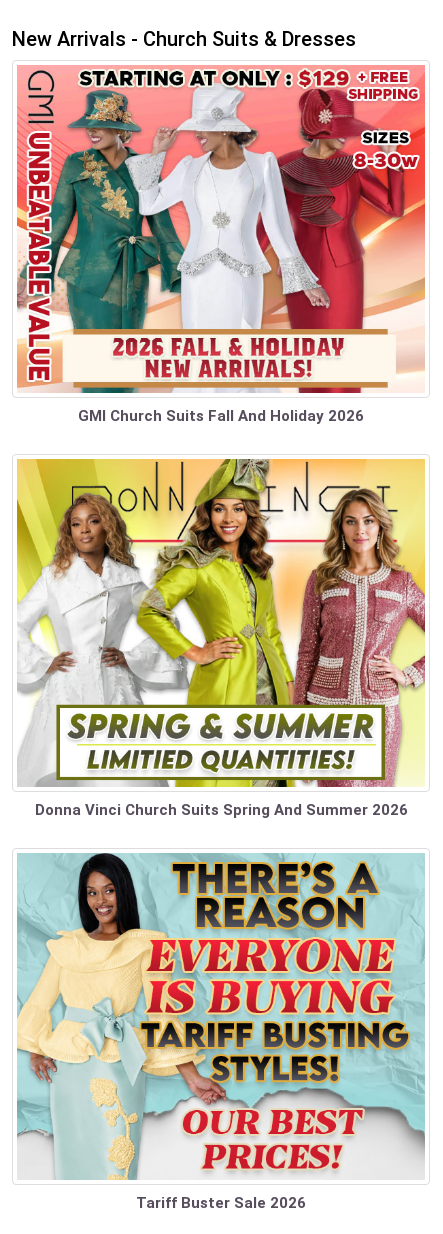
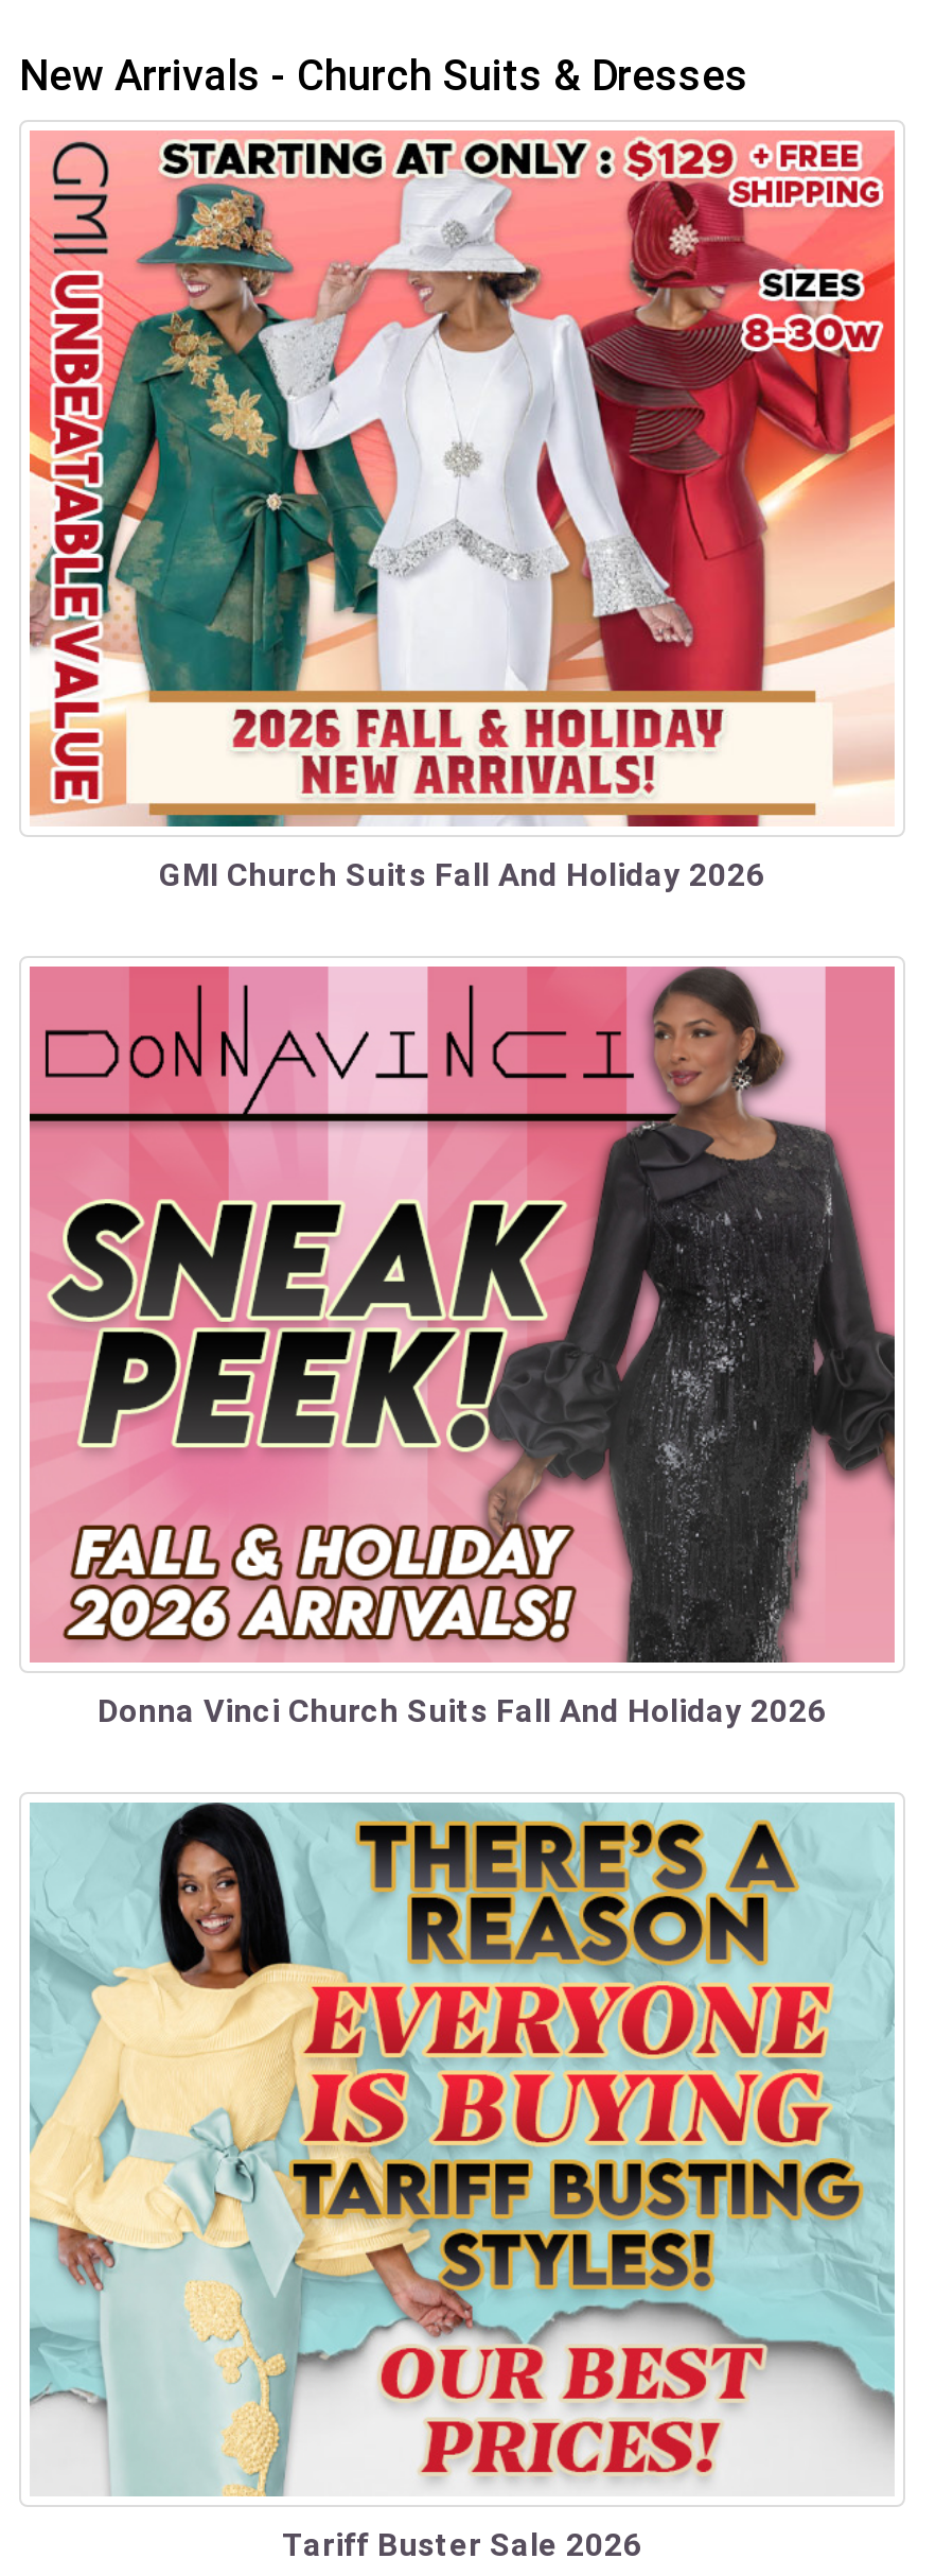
- [image]
- Donna Vinci Church Suits Spring And Summer 2026
+ [image]
+ Donna Vinci Church Suits Fall And Holiday 2026
